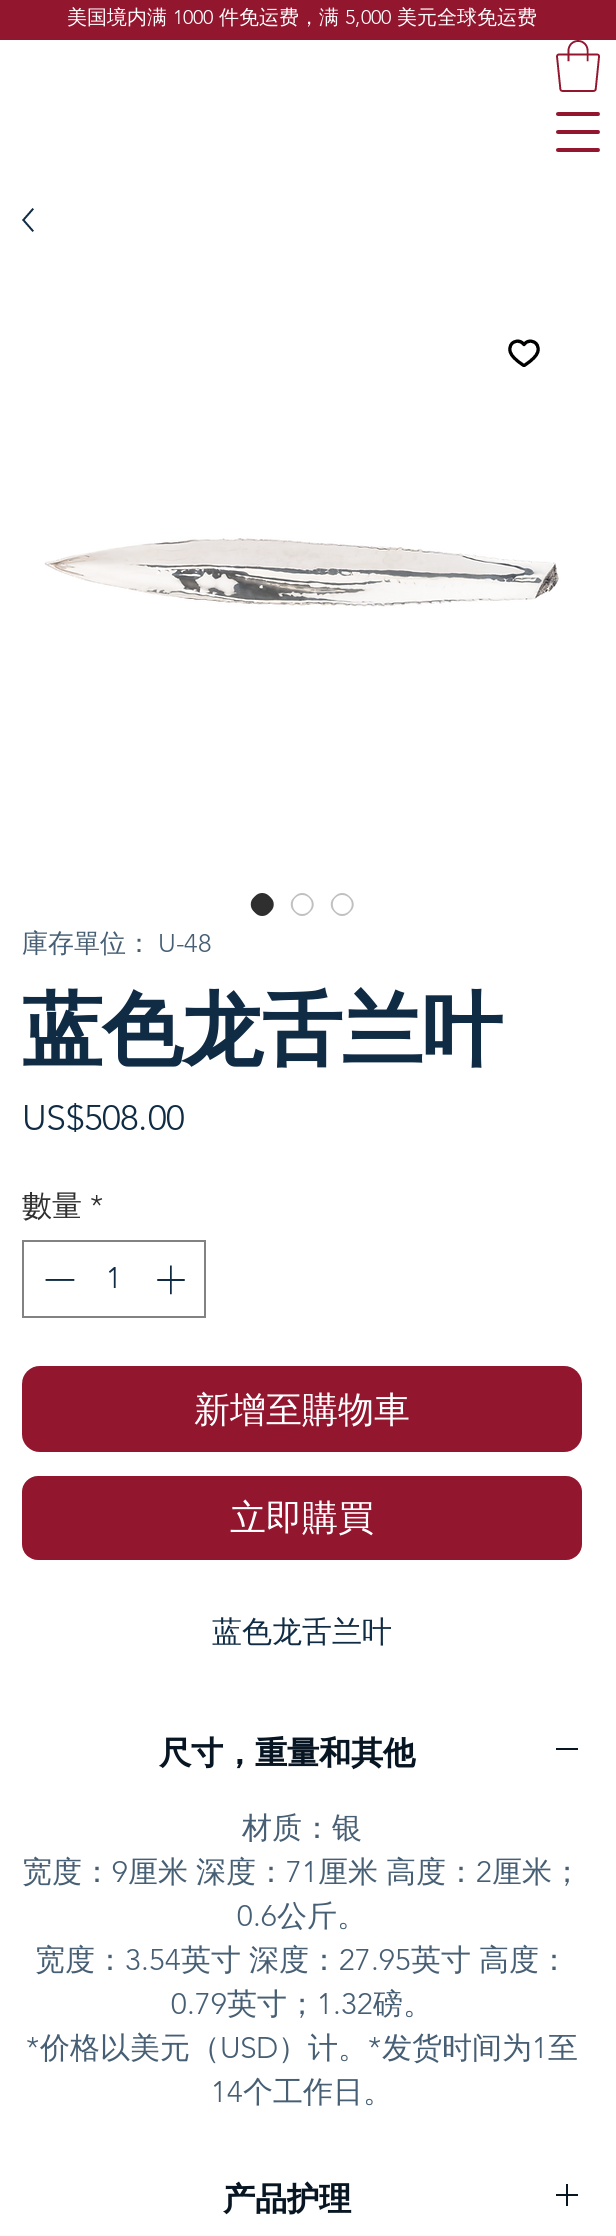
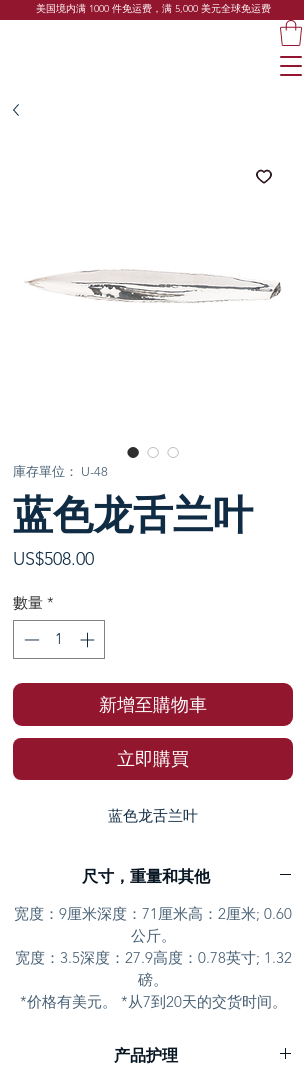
- 材质：银
- 宽度：9厘米 深度：71厘米 高度：2厘米；
- 0.6公斤。
- 宽度：3.54英寸 深度：27.95英寸 高度：
- 0.79英寸；1.32磅。
- *价格以美元（USD）计。*发货时间为1至
- 14个工作日。
+ 宽度：9厘米深度：71厘米高：2厘米; 0.60
+ 公斤。
+ 宽度：3.5深度：27.9高度：0.78英寸; 1.32
+ 磅。
+ *价格有美元。 *从7到20天的交货时间。
